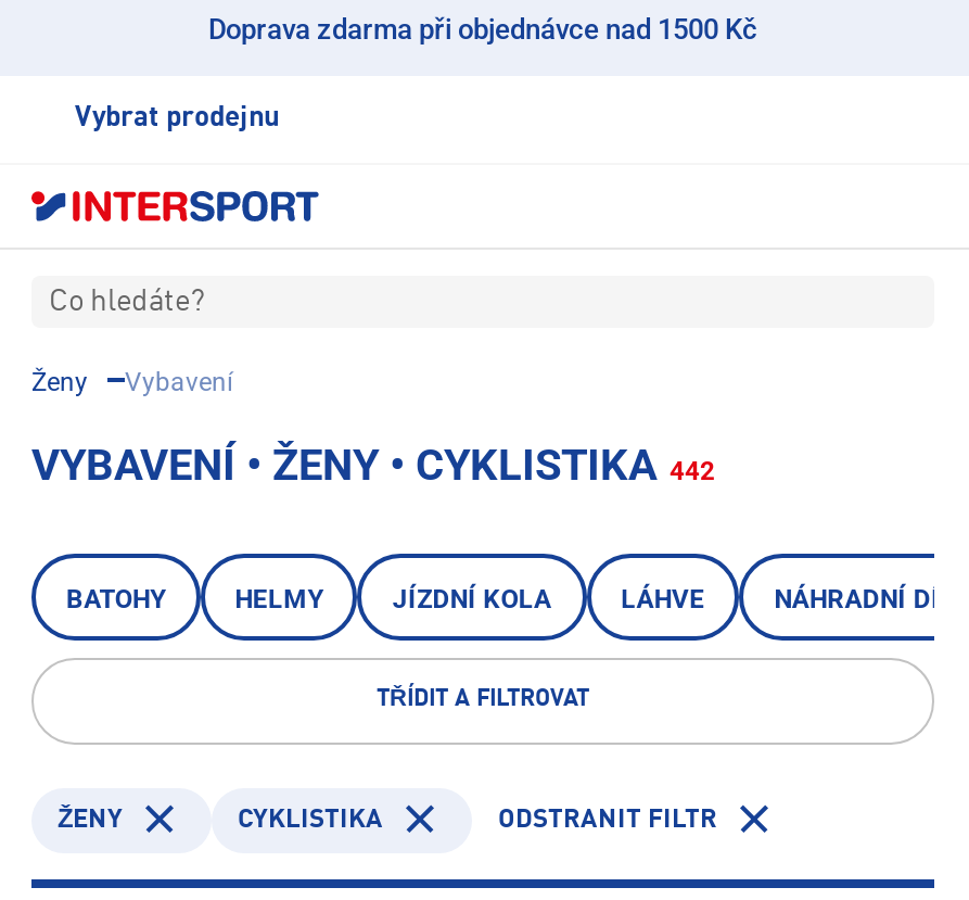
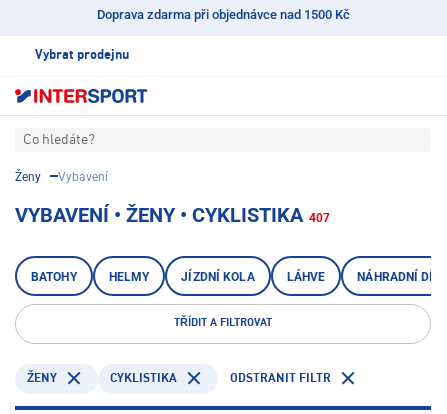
- VYBAVENÍ • ŽENY • CYKLISTIKA 442
+ VYBAVENÍ • ŽENY • CYKLISTIKA 407
